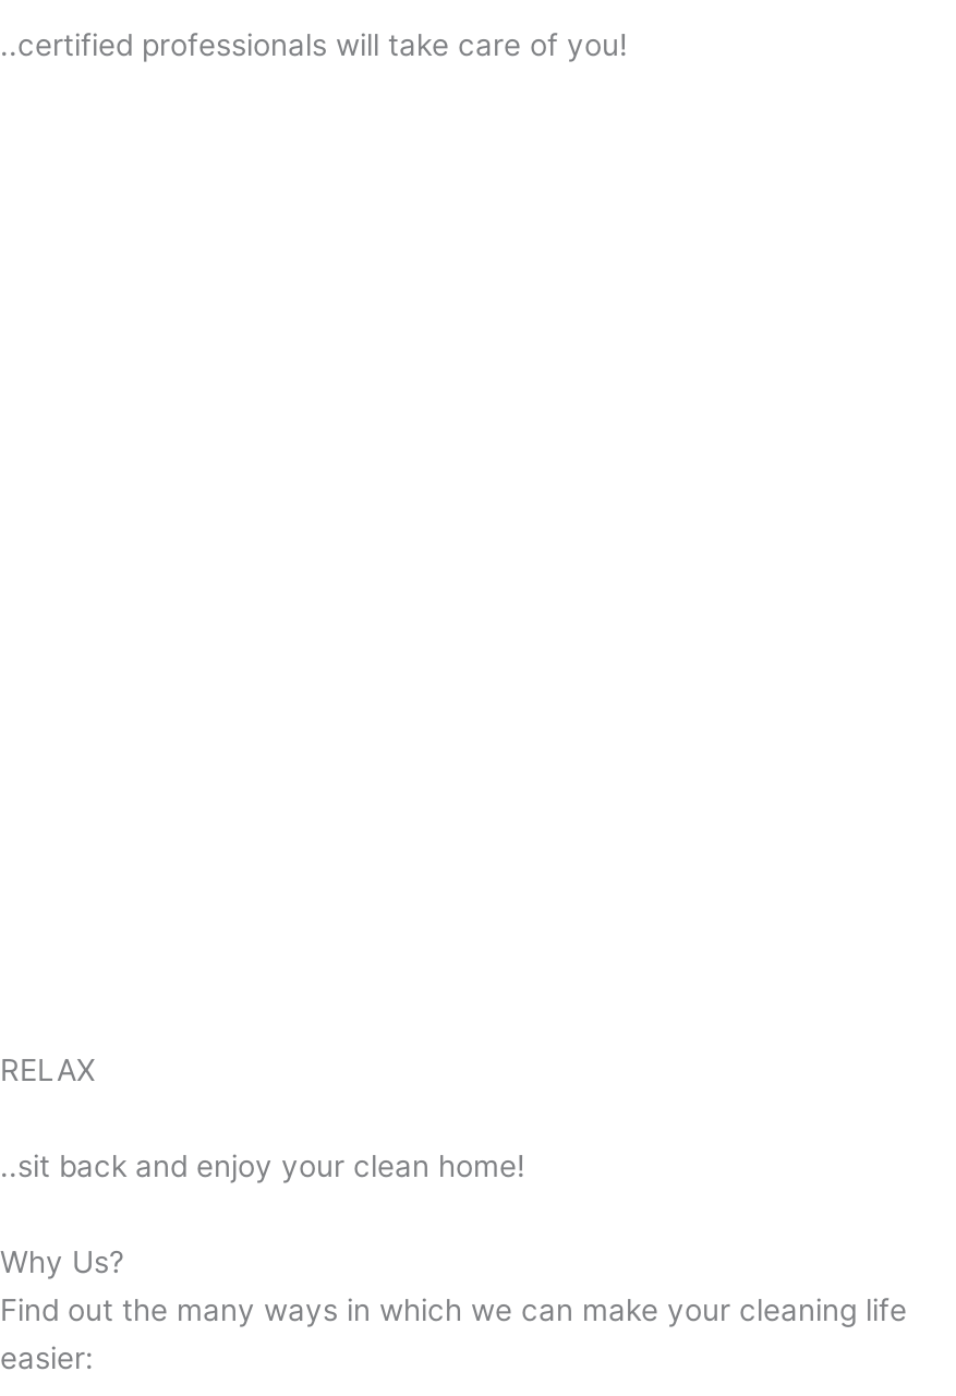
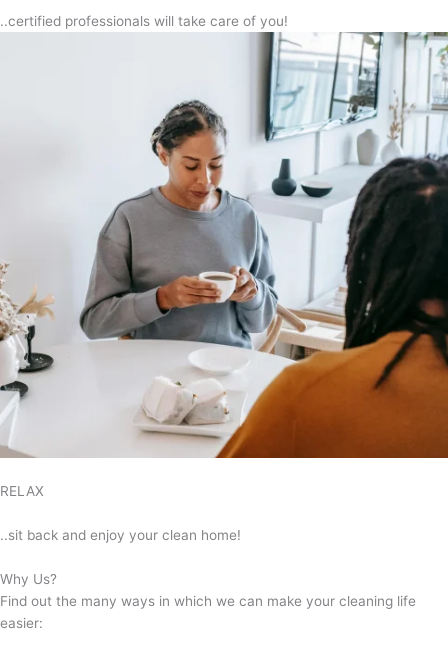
+ [image]
